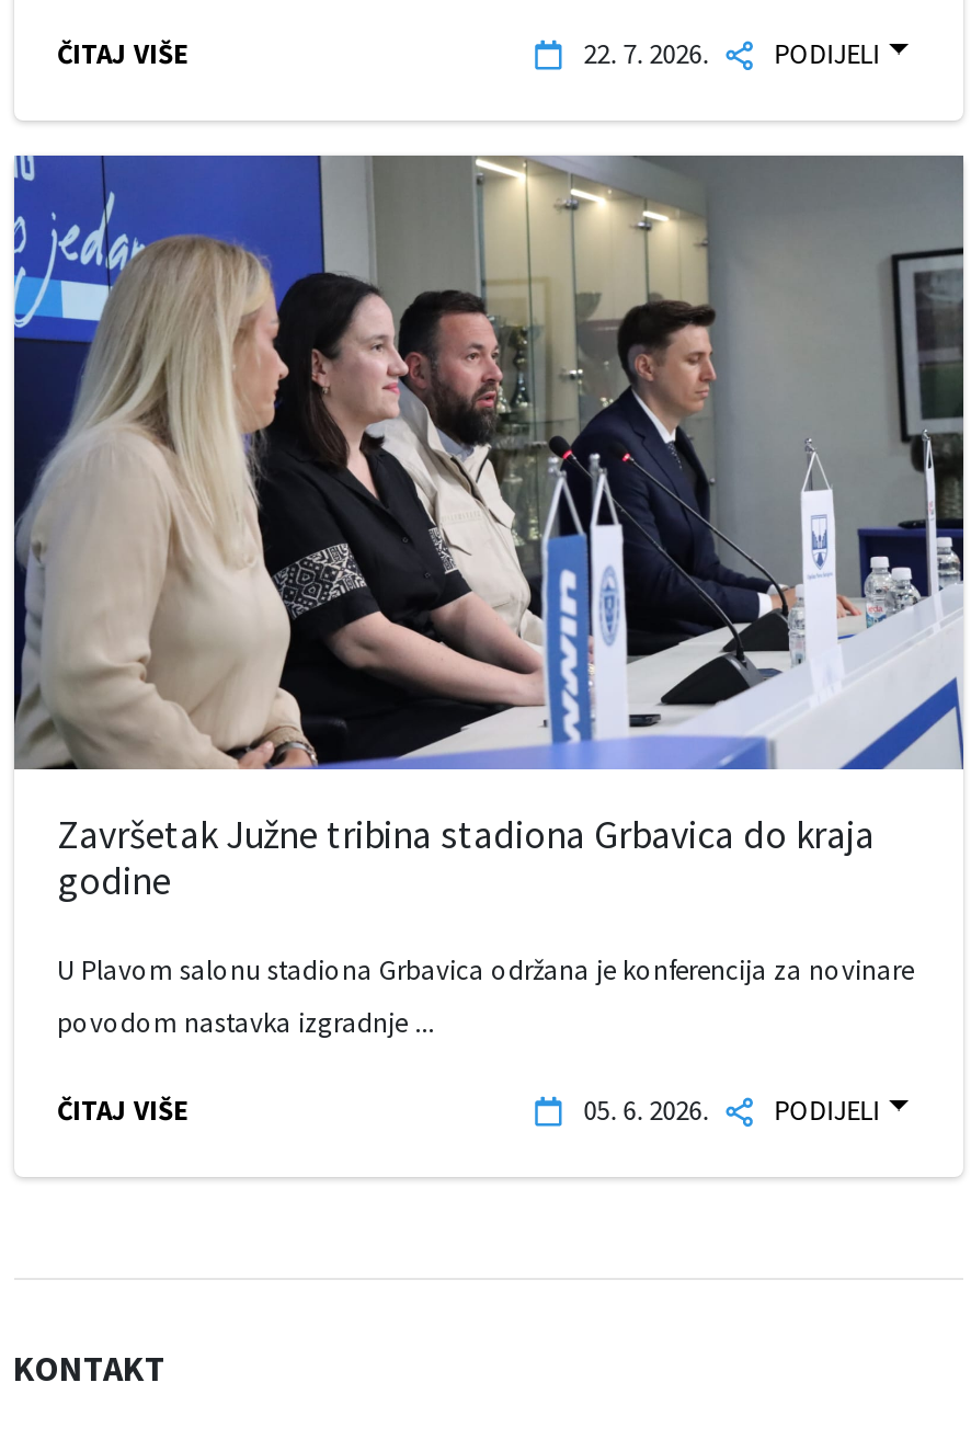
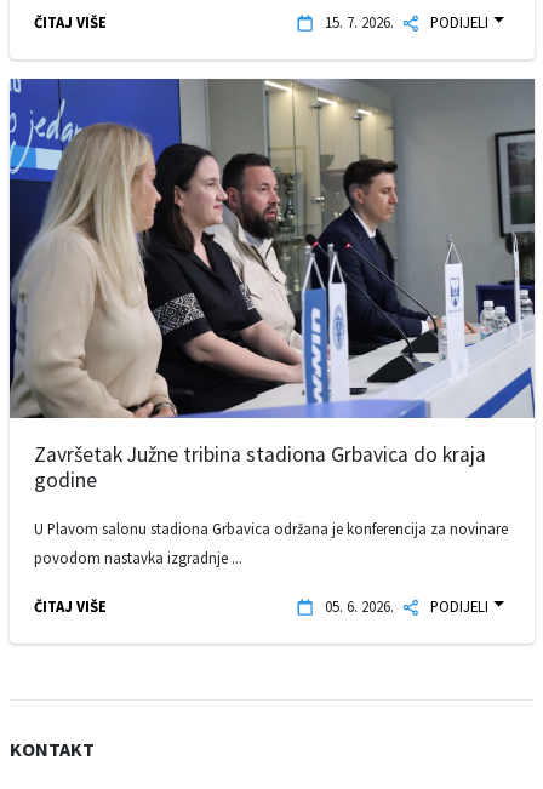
- 22. 7. 2026. PODIJELI
+ 15. 7. 2026. PODIJELI
